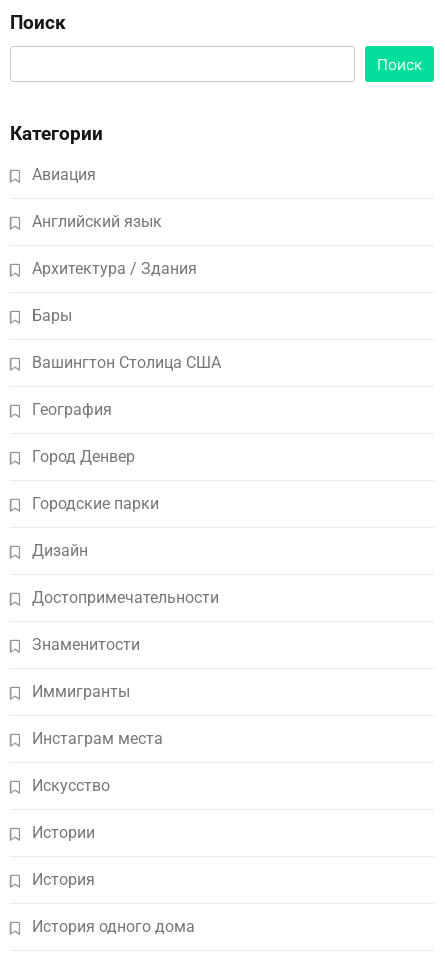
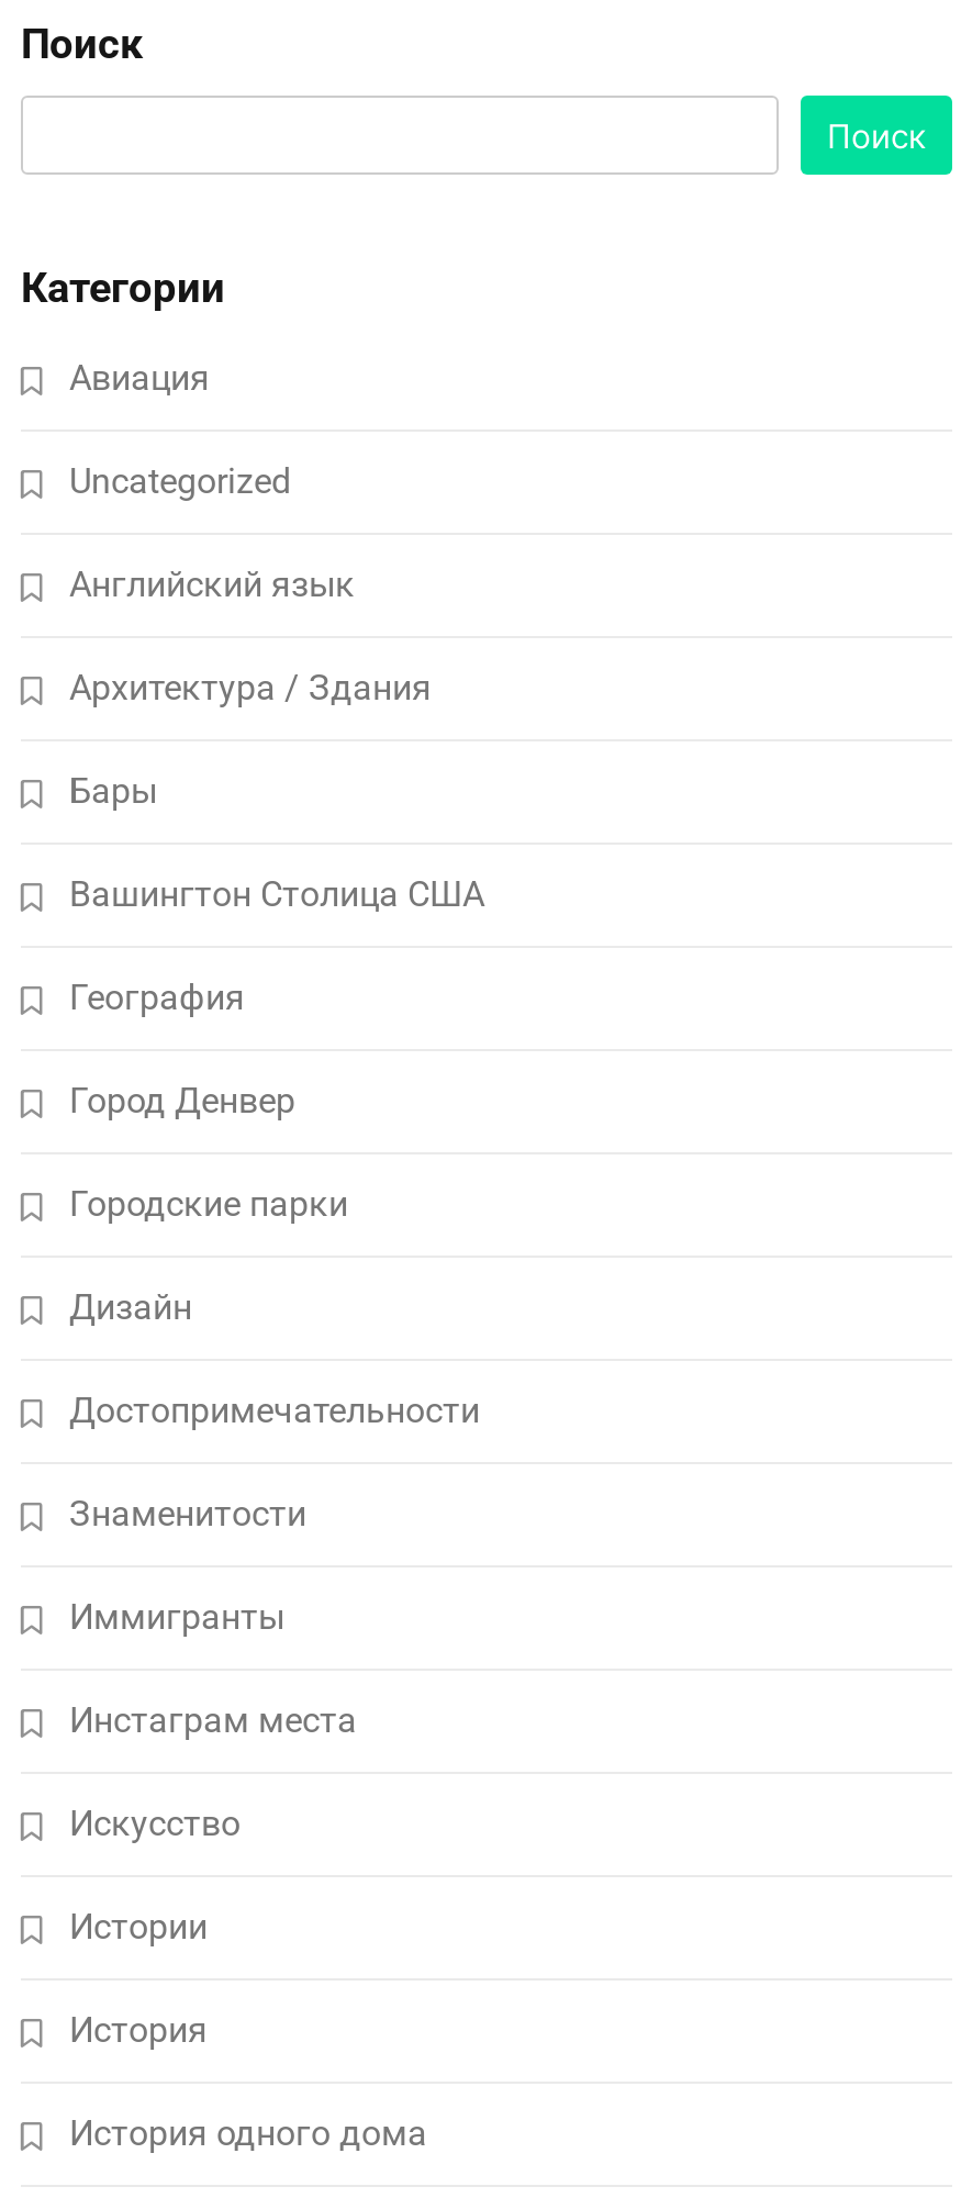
+ Uncategorized
